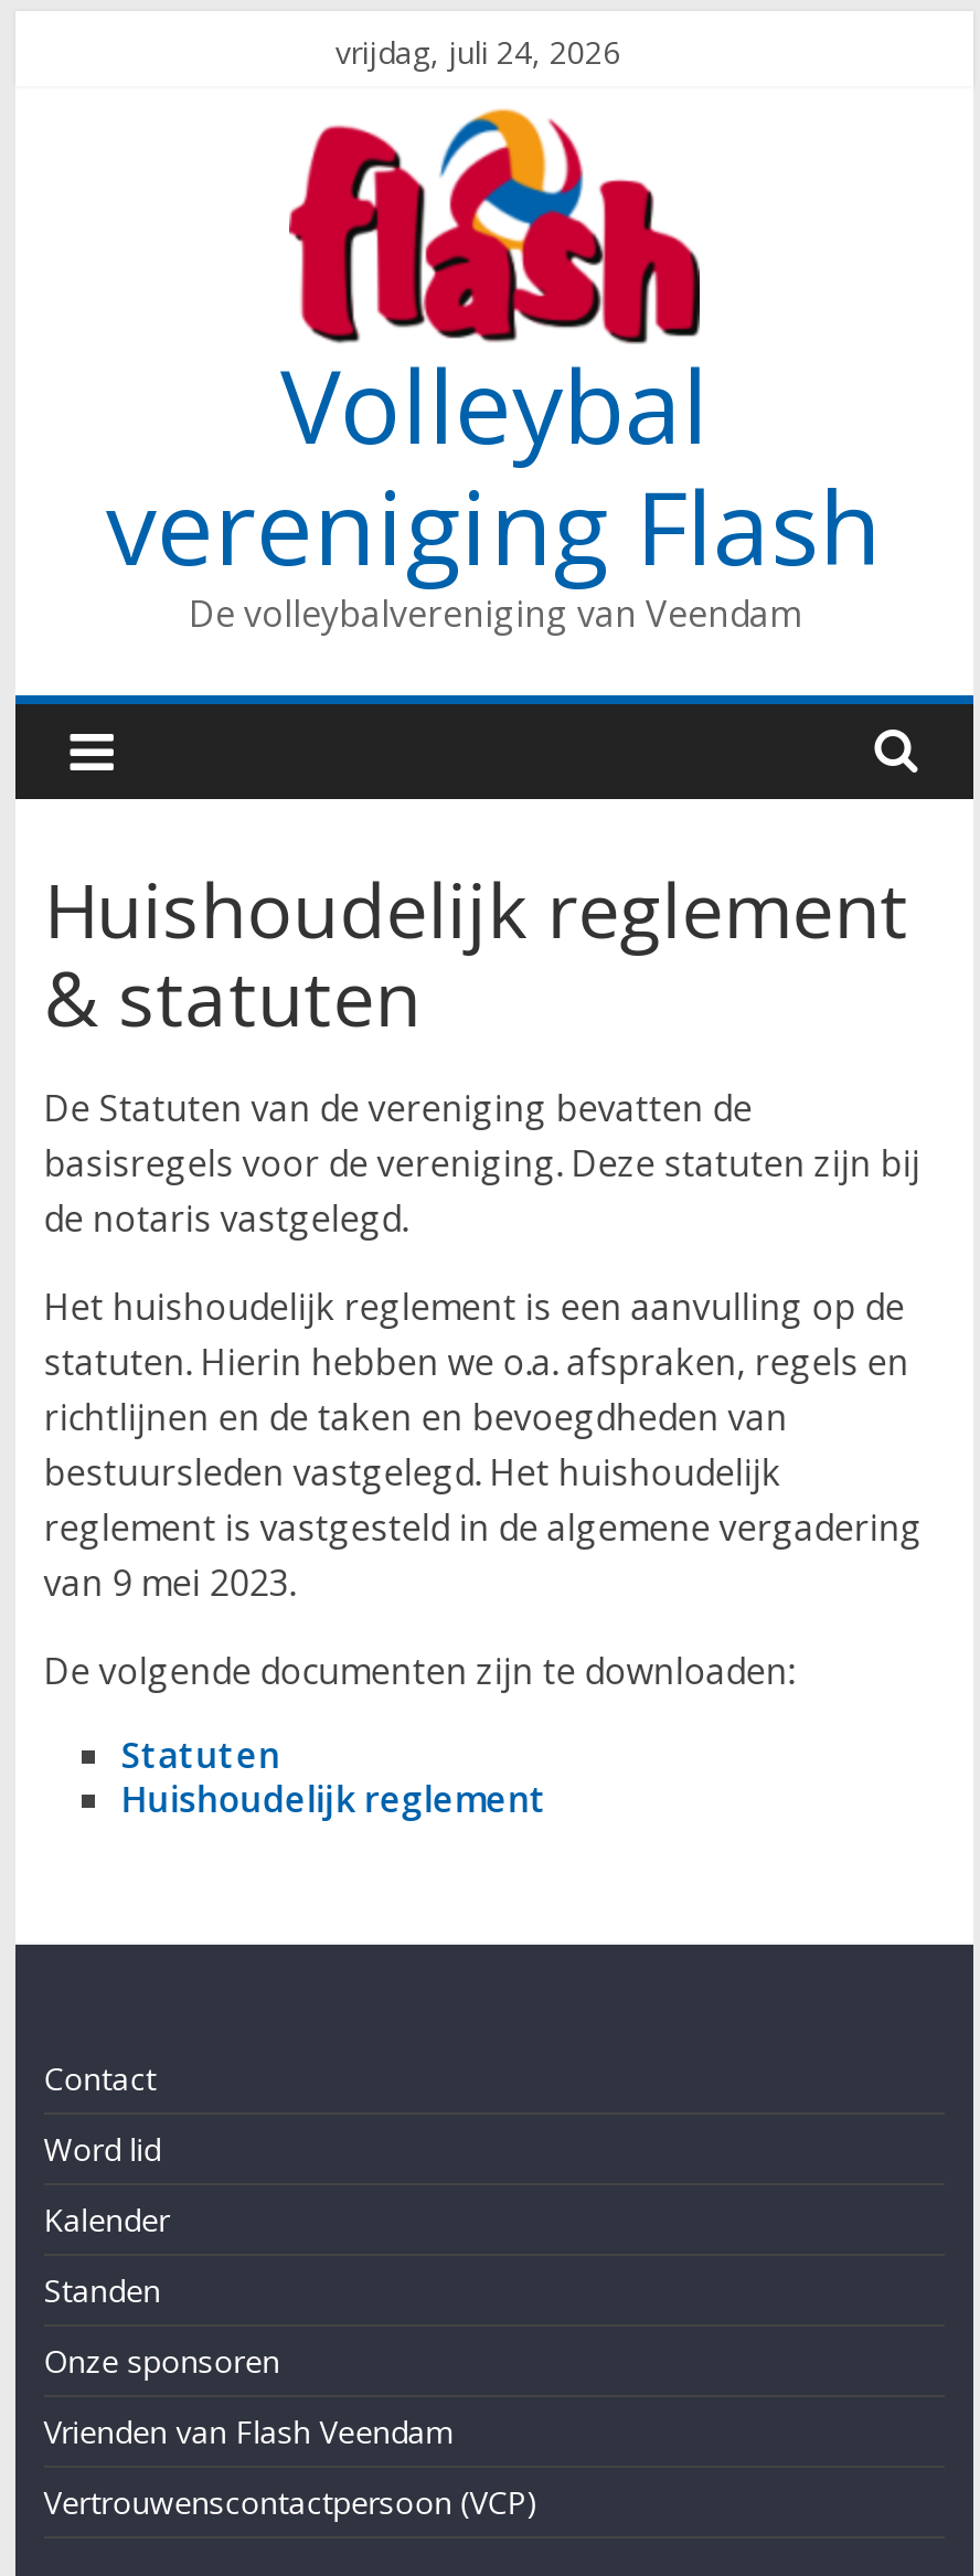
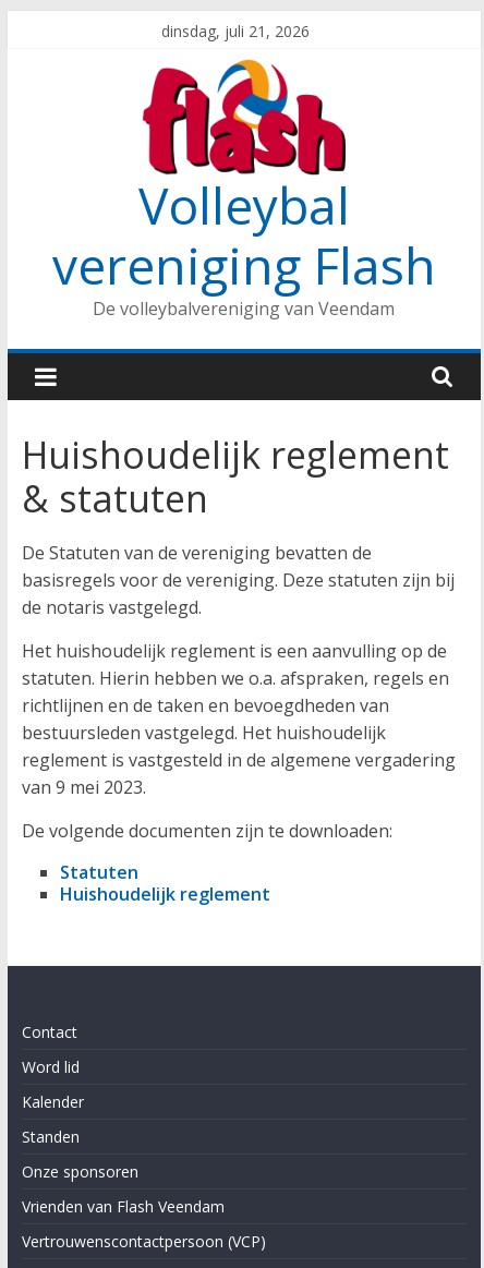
- vrijdag, juli 24, 2026
+ dinsdag, juli 21, 2026
